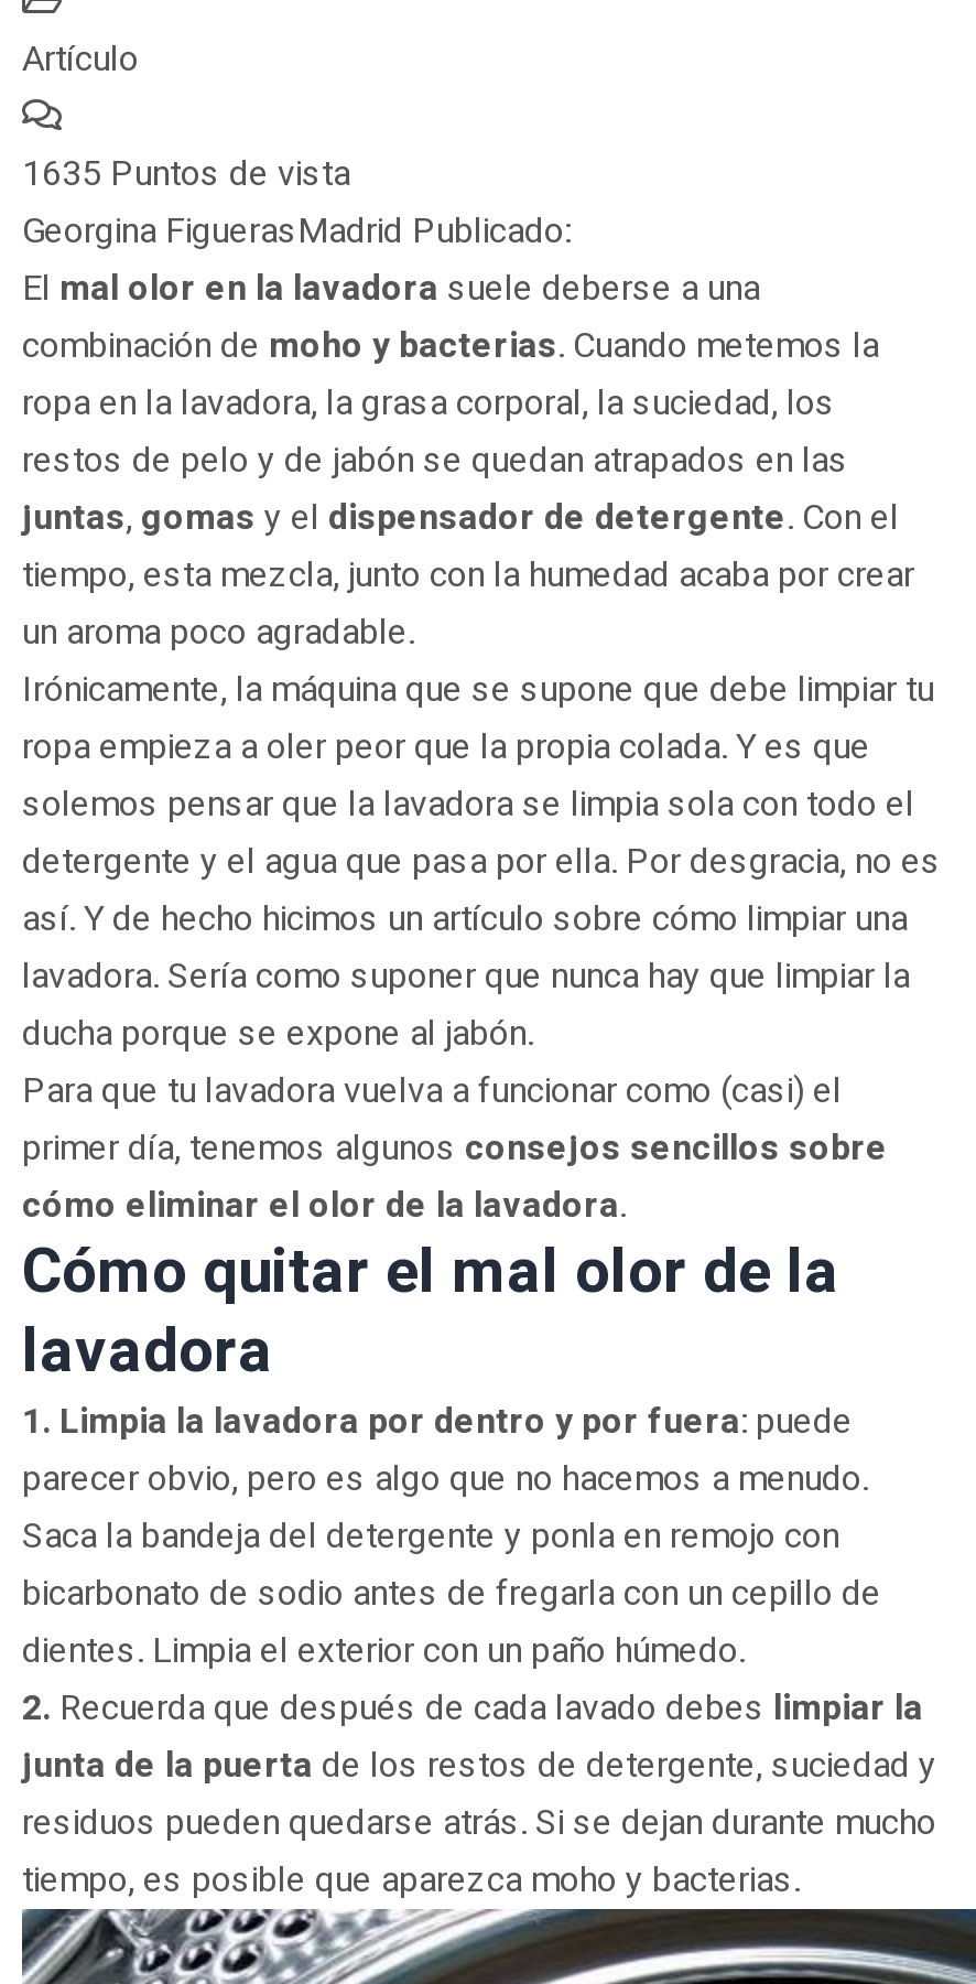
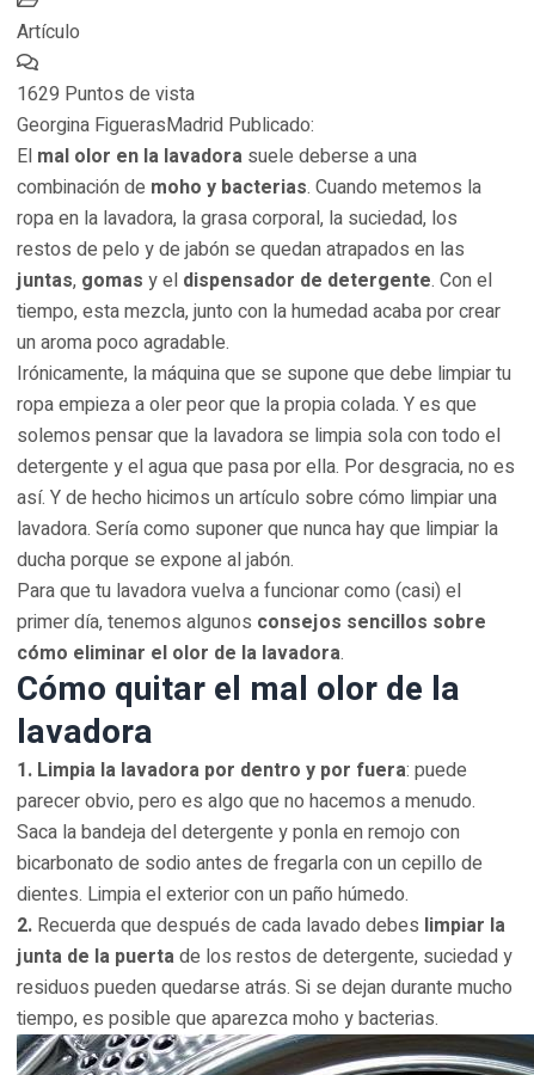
- 1635 Puntos de vista
+ 1629 Puntos de vista
